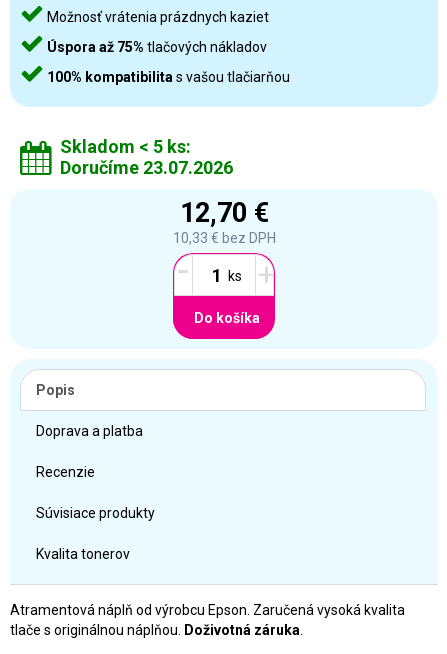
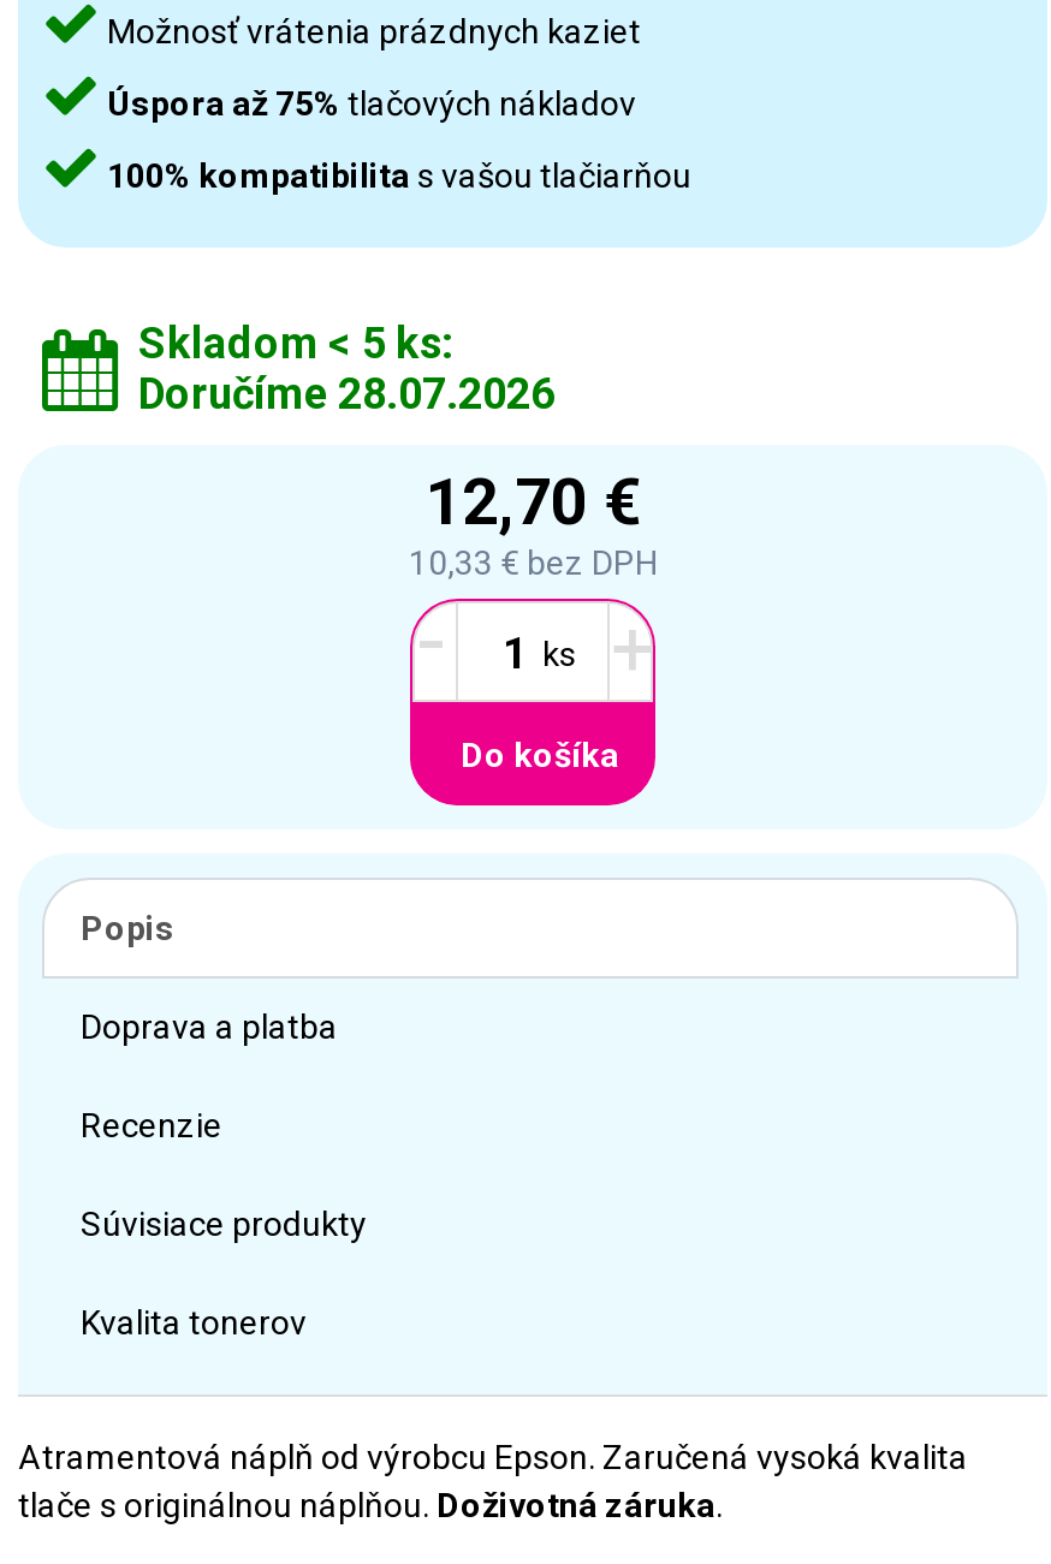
- Doručíme 23.07.2026
+ Doručíme 28.07.2026
